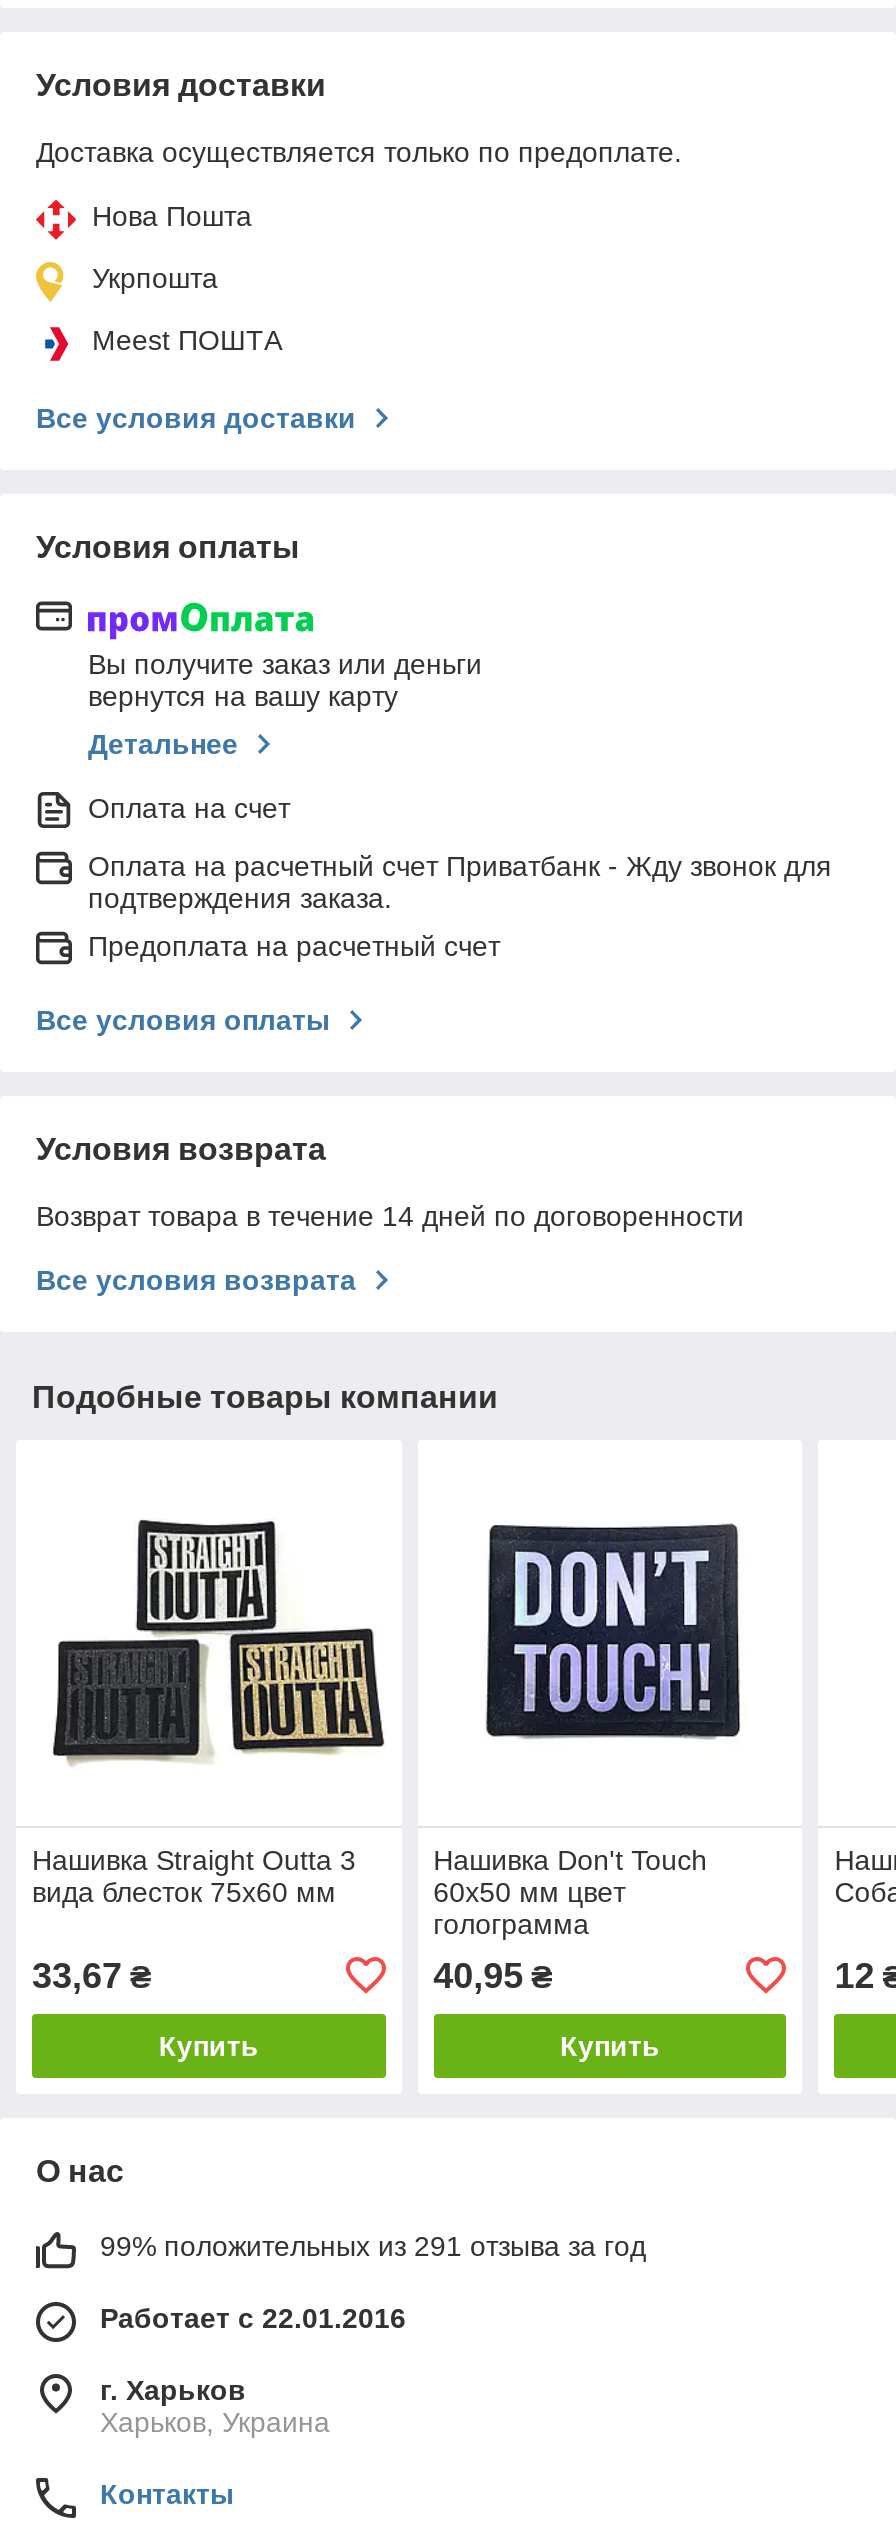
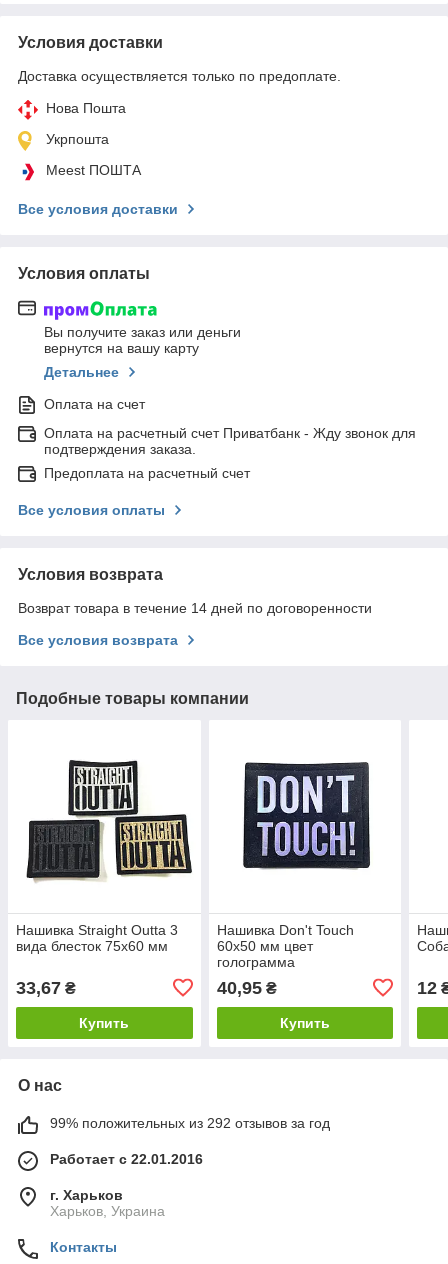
- 99% положительных из 291 отзыва за год
+ 99% положительных из 292 отзывов за год
